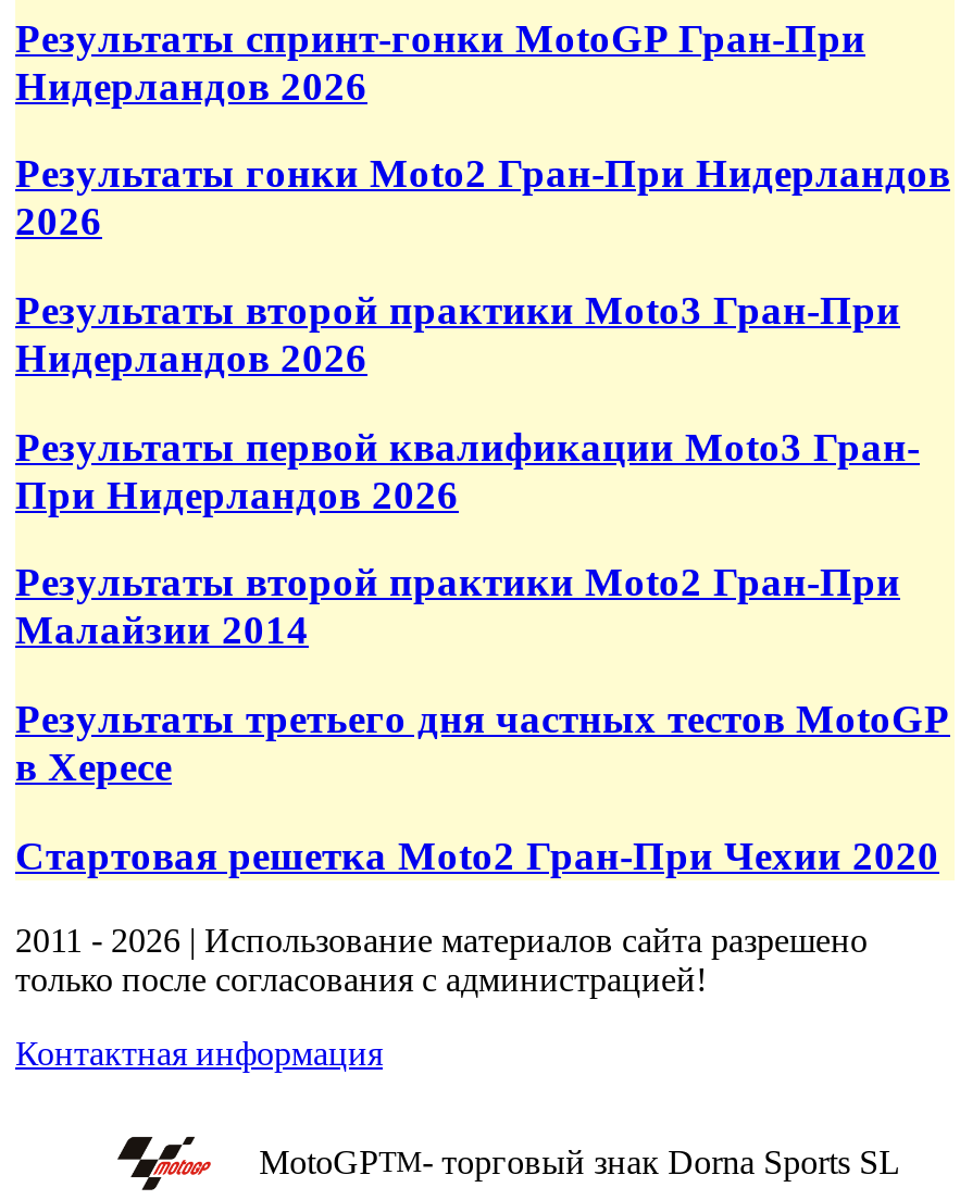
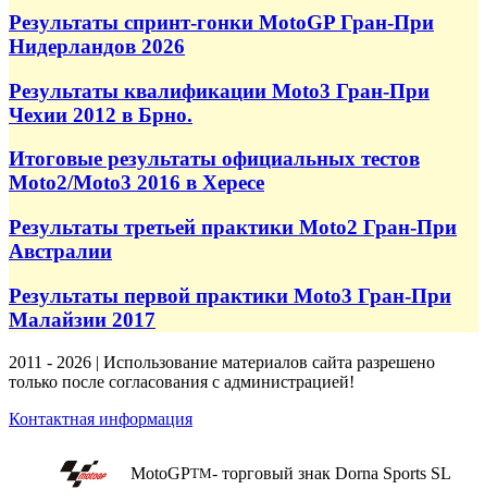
- Результаты гонки Moto2 Гран-При Нидерландов
- 2026
- Результаты второй практики Moto3 Гран-При
- Нидерландов 2026
- Результаты первой квалификации Moto3 Гран-
- При Нидерландов 2026
- Результаты второй практики Moto2 Гран-При
- Малайзии 2014
- Результаты третьего дня частных тестов MotoGP
- в Хересе
- Стартовая решетка Moto2 Гран-При Чехии 2020
+ Результаты квалификации Moto3 Гран-При
+ Чехии 2012 в Брно.
+ Итоговые результаты официальных тестов
+ Moto2/Moto3 2016 в Хересе
+ Результаты третьей практики Moto2 Гран-При
+ Австралии
+ Результаты первой практики Moto3 Гран-При
+ Малайзии 2017
